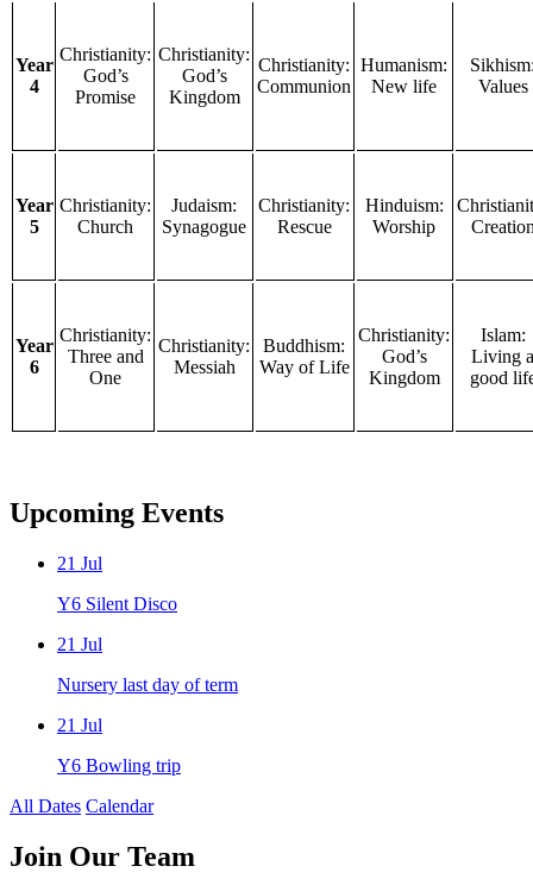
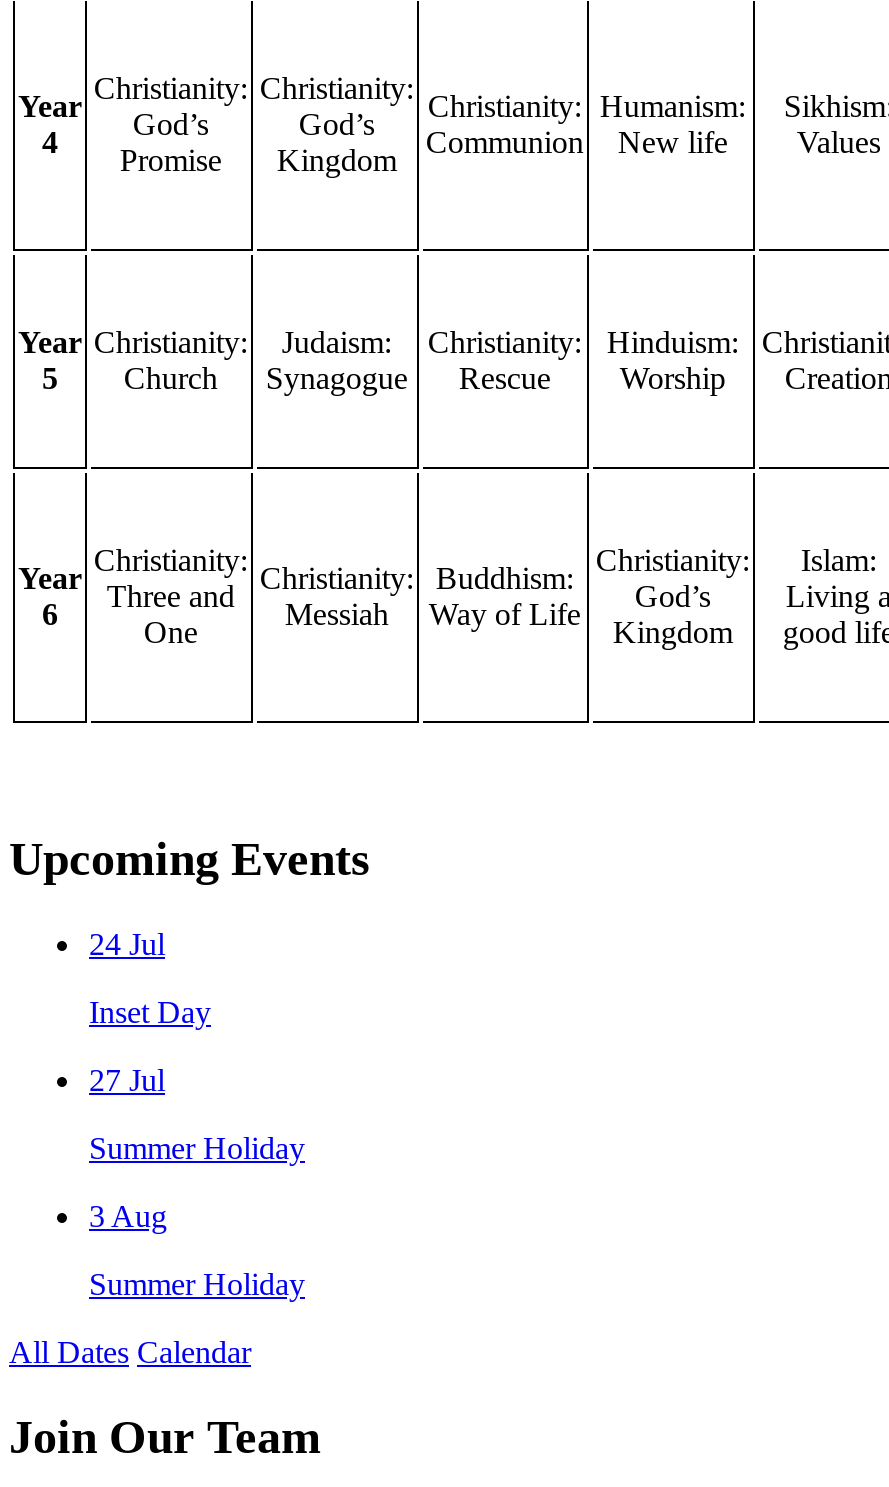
- 21 Jul
+ 24 Jul

- Y6 Silent Disco
+ Inset Day

- 21 Jul
+ 27 Jul

- Nursery last day of term
+ Summer Holiday

- 21 Jul
+ 3 Aug

- Y6 Bowling trip
+ Summer Holiday
